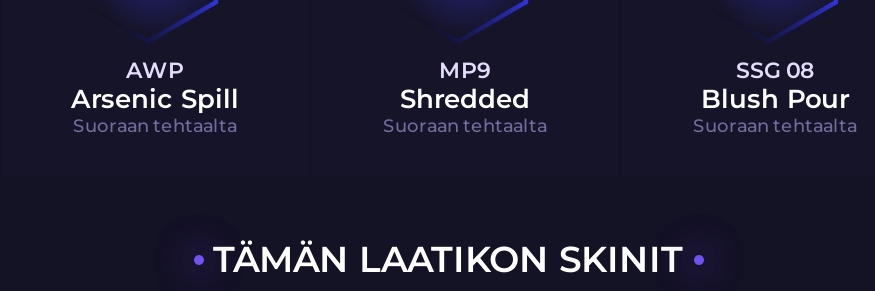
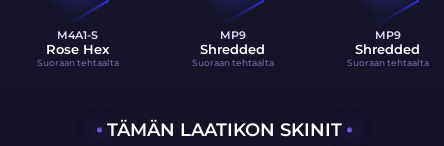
- AWP
- Arsenic Spill
+ M4A1-S
+ Rose Hex

- SSG 08
- Blush Pour
+ MP9
+ Shredded
